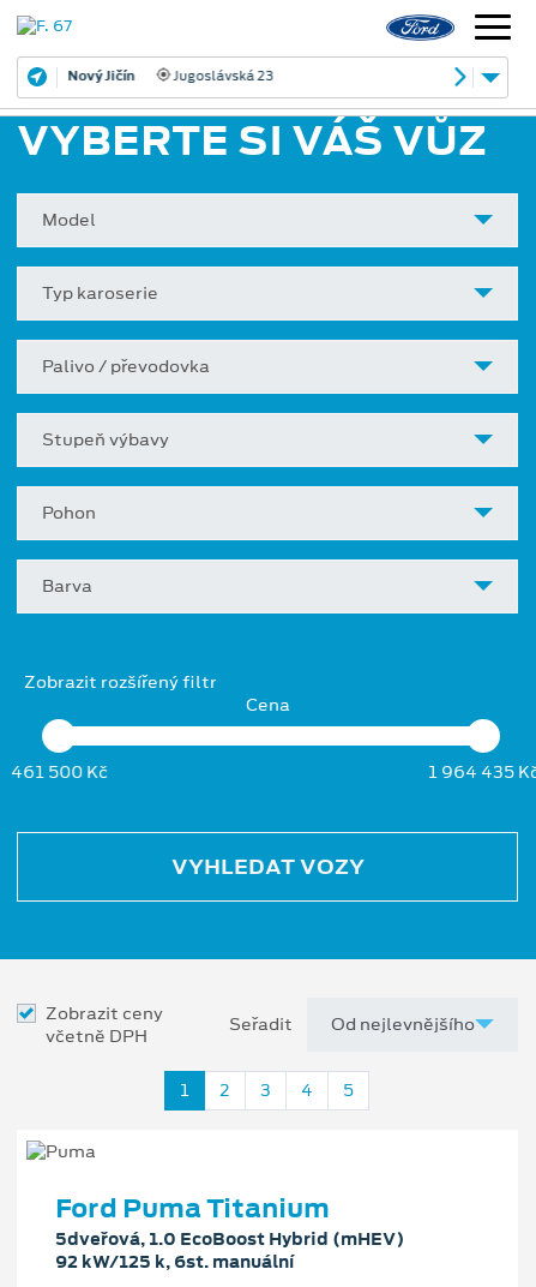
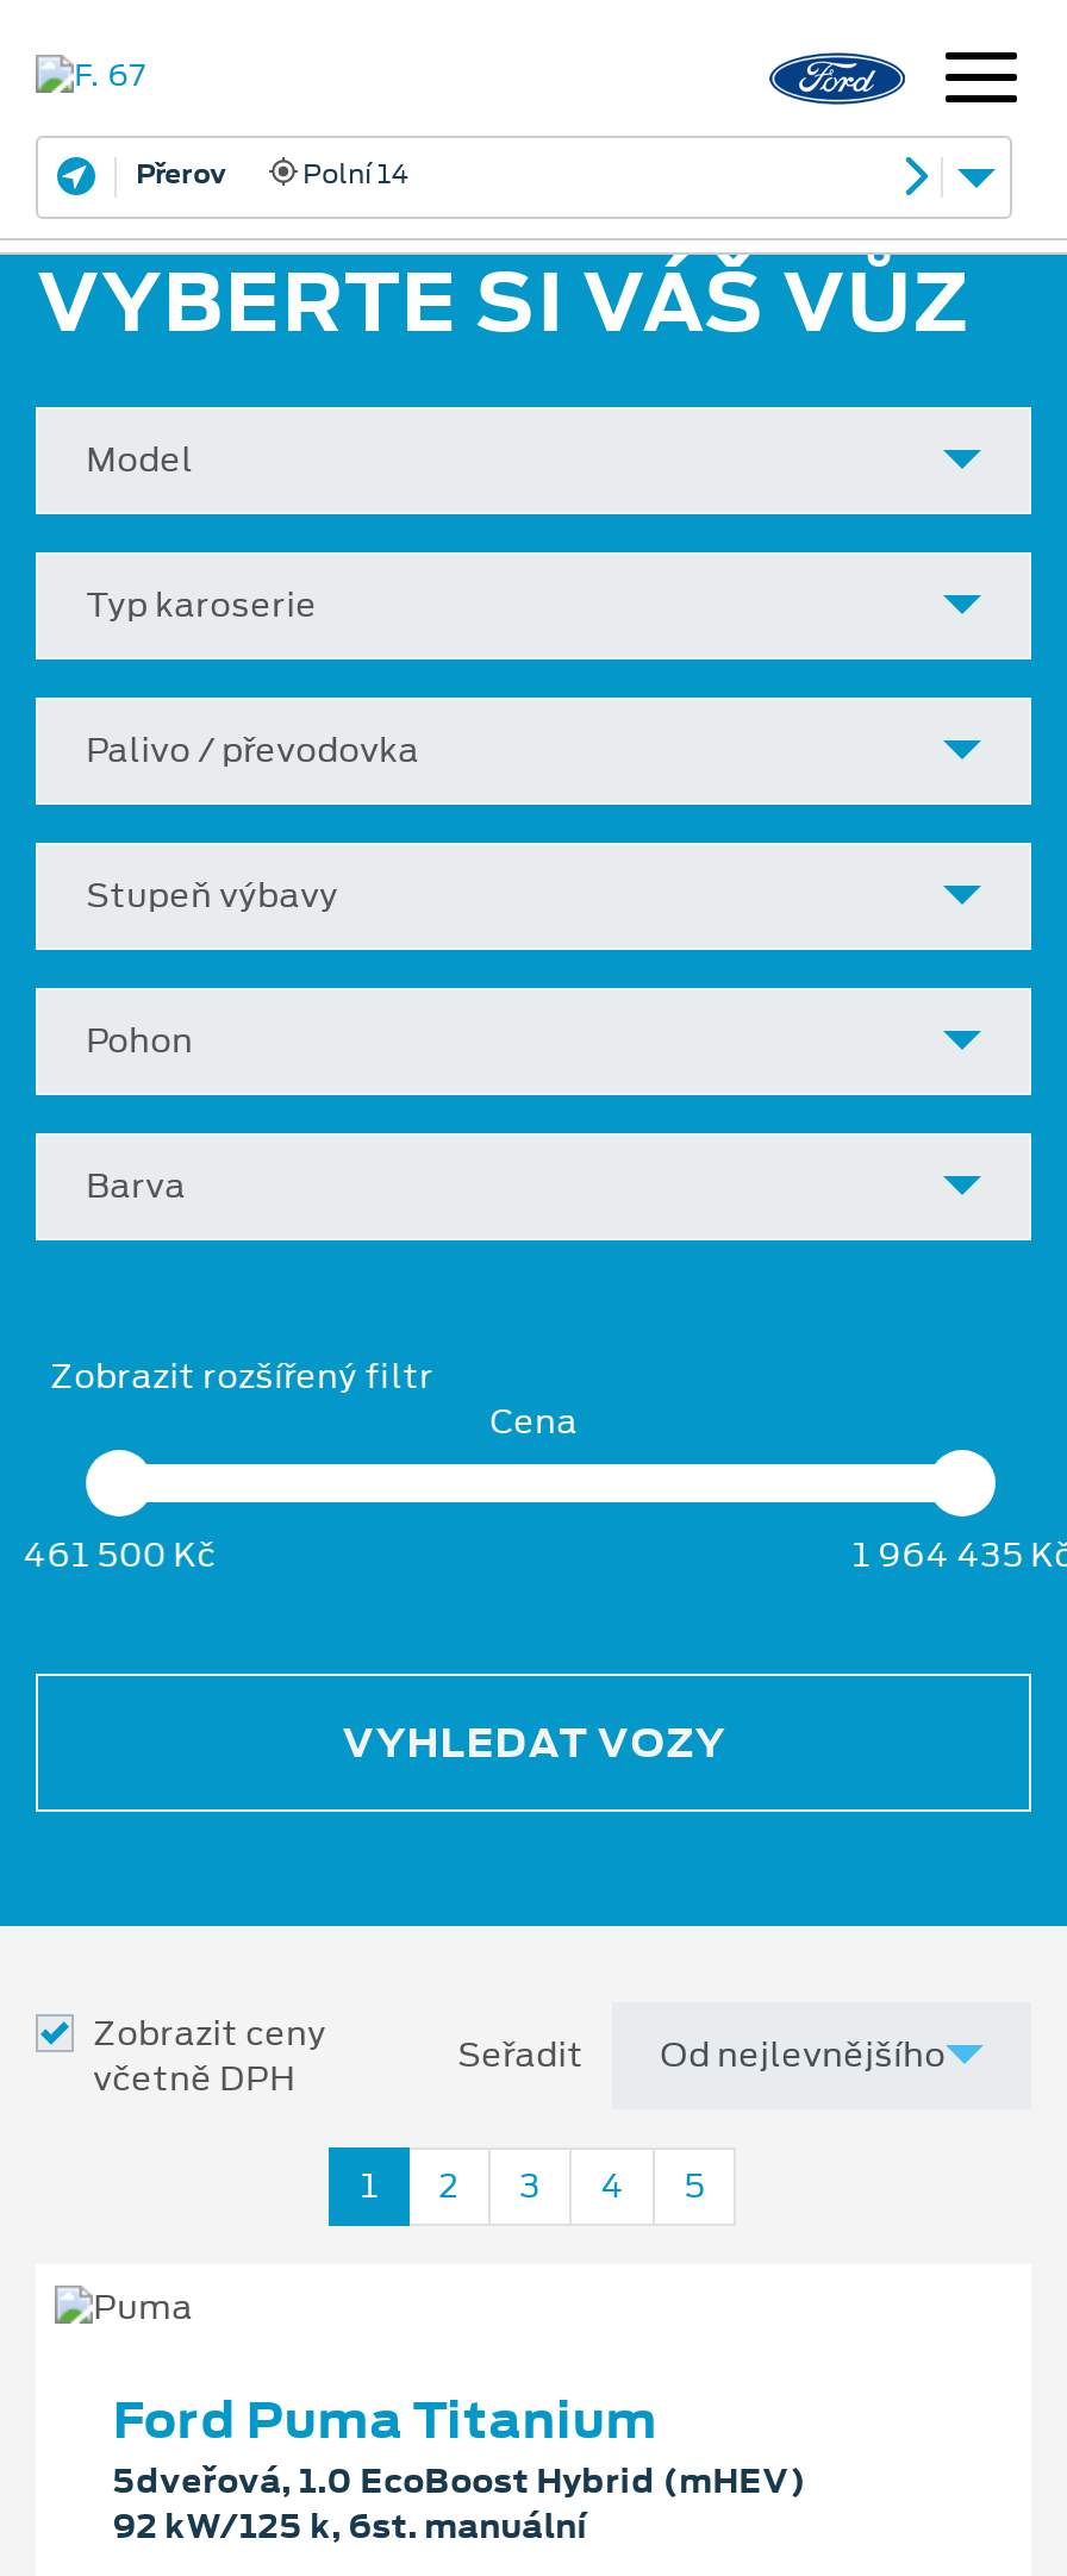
- Nový Jičín
- Jugoslávská 23
+ Přerov
+ Polní 14
